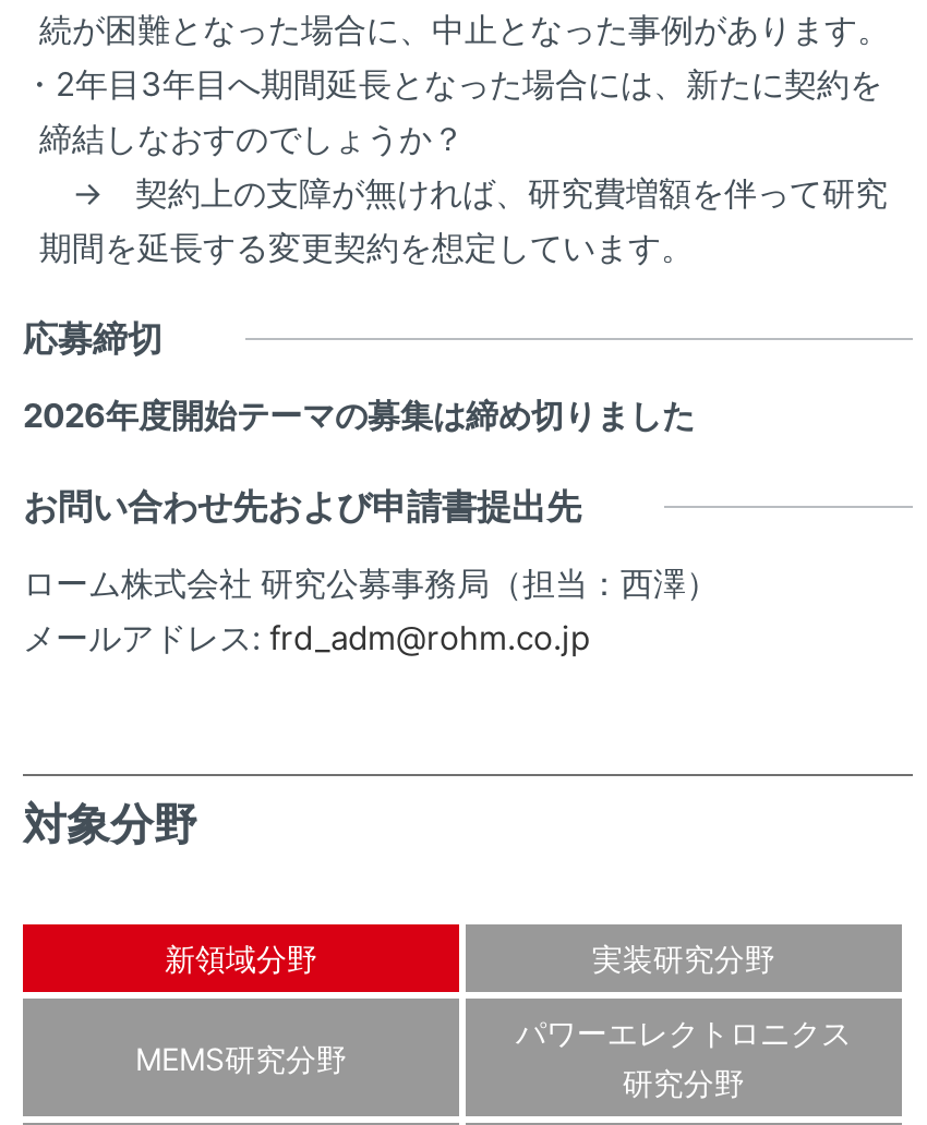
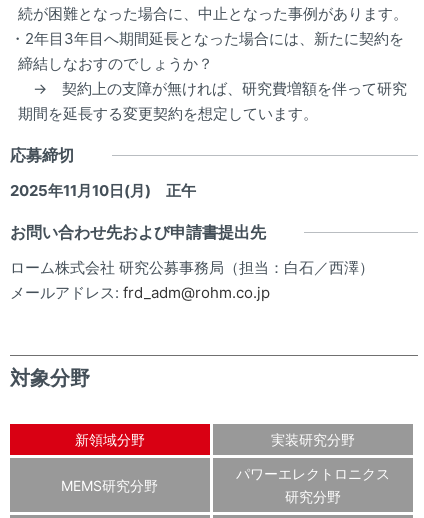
- 2026年度開始テーマの募集は締め切りました
+ 2025年11月10日(月) 正午

- ローム株式会社 研究公募事務局（担当：西澤）
+ ローム株式会社 研究公募事務局（担当：白石／西澤）
